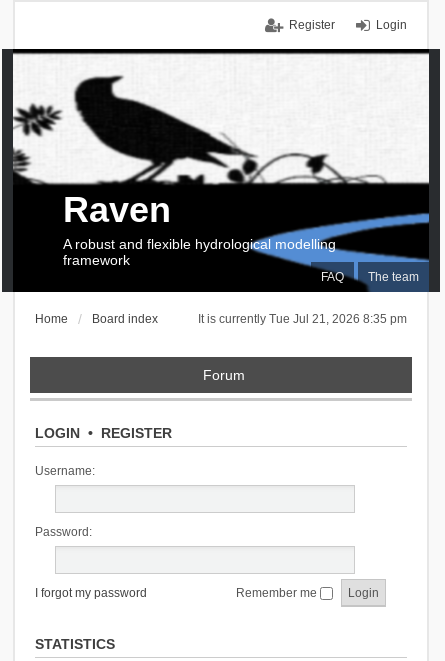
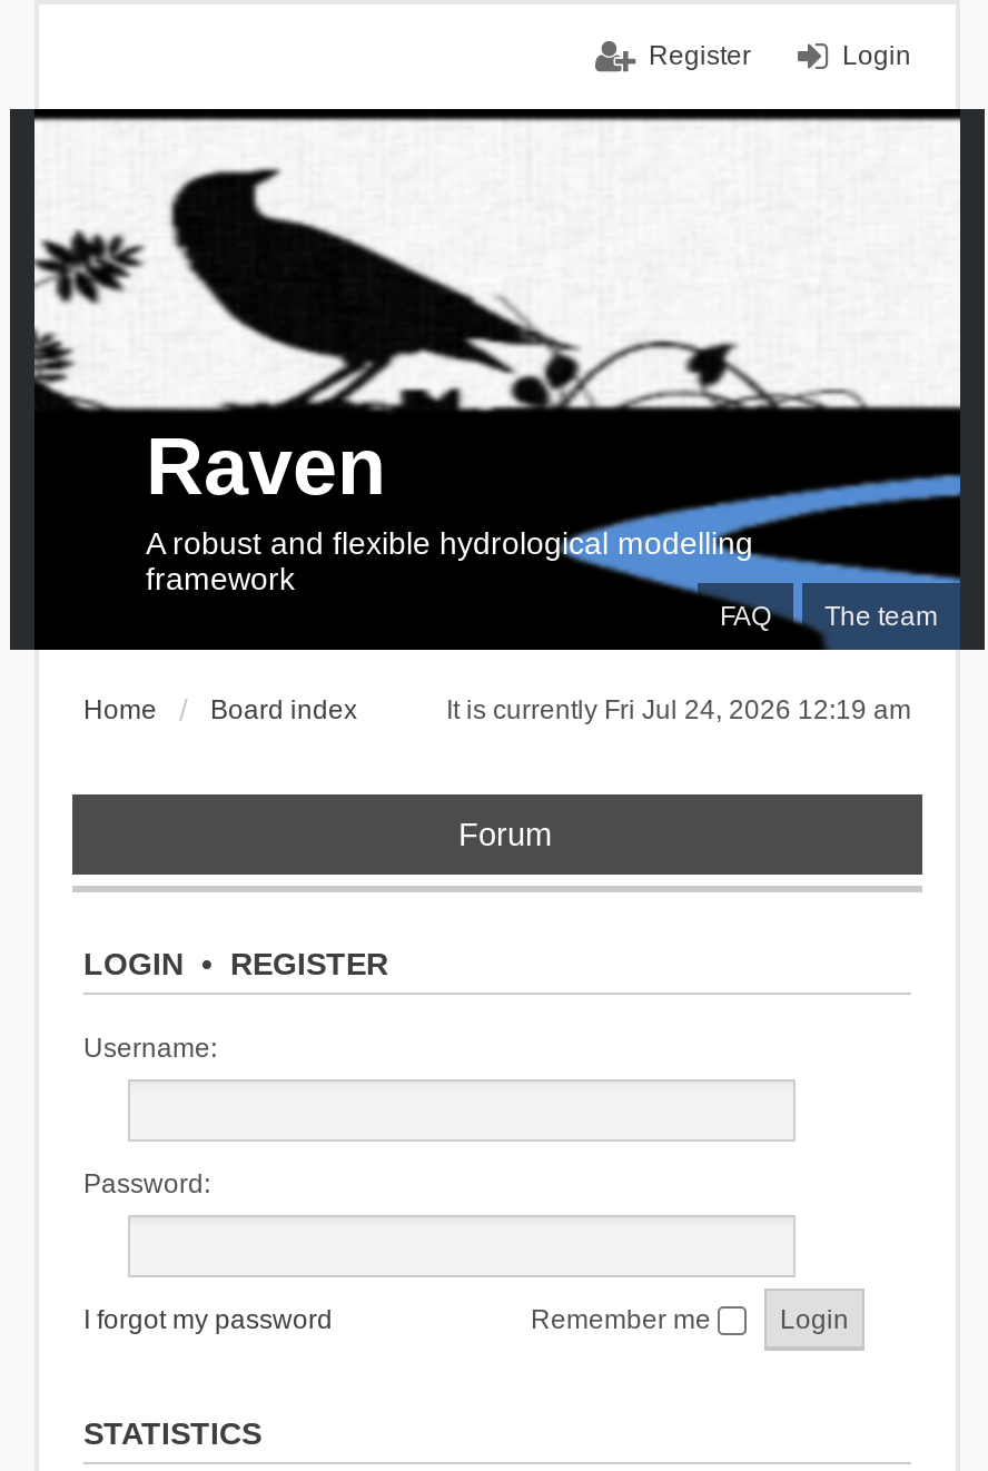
- It is currently Tue Jul 21, 2026 8:35 pm
+ It is currently Fri Jul 24, 2026 12:19 am
